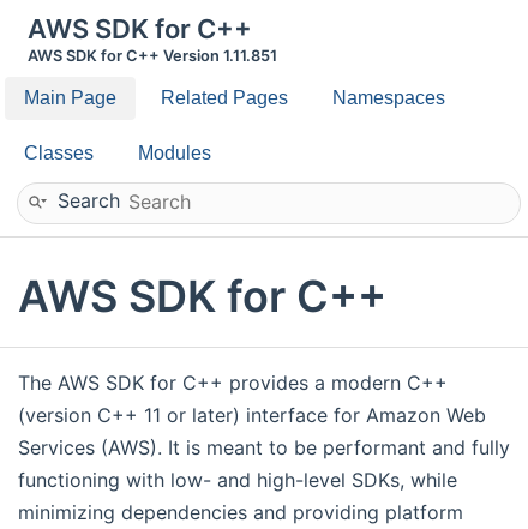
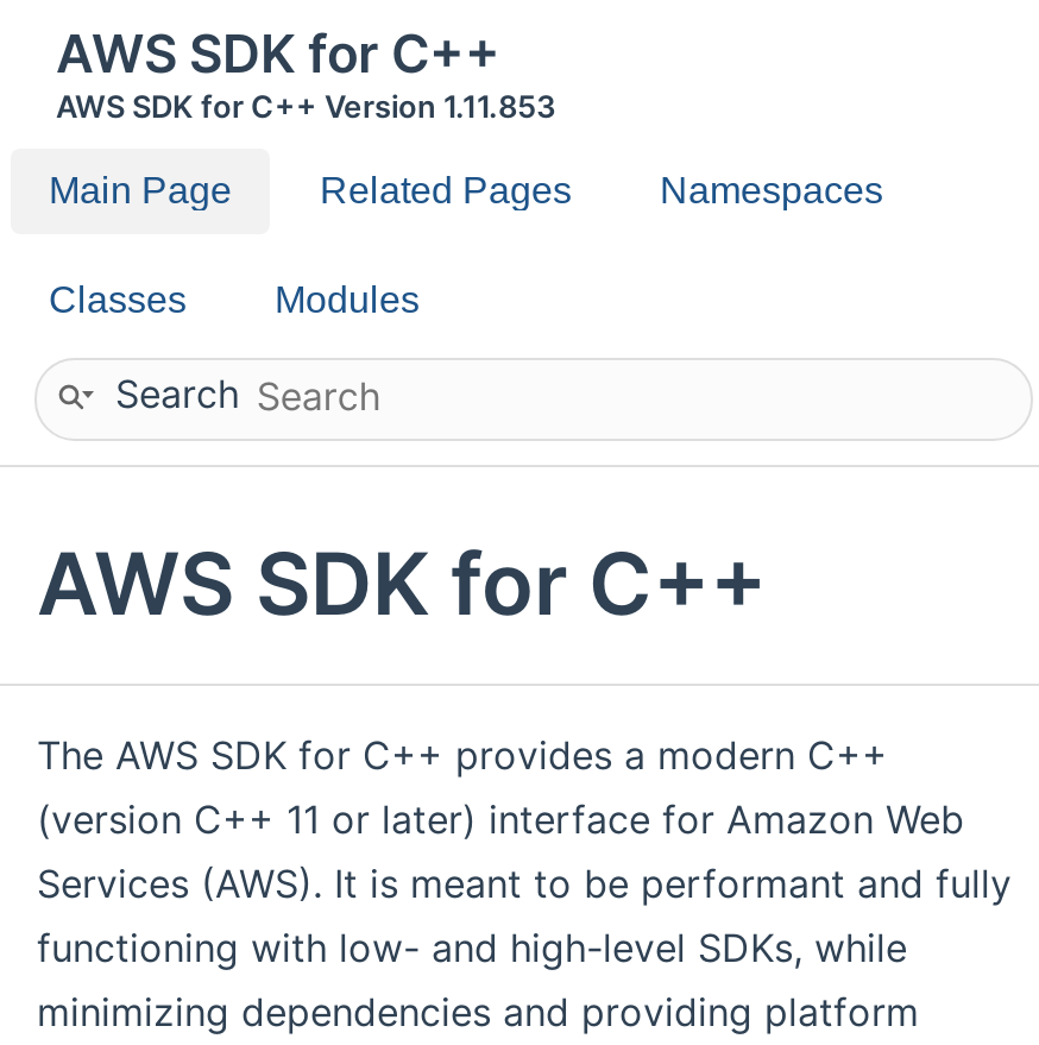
- AWS SDK for C++ Version 1.11.851
+ AWS SDK for C++ Version 1.11.853
